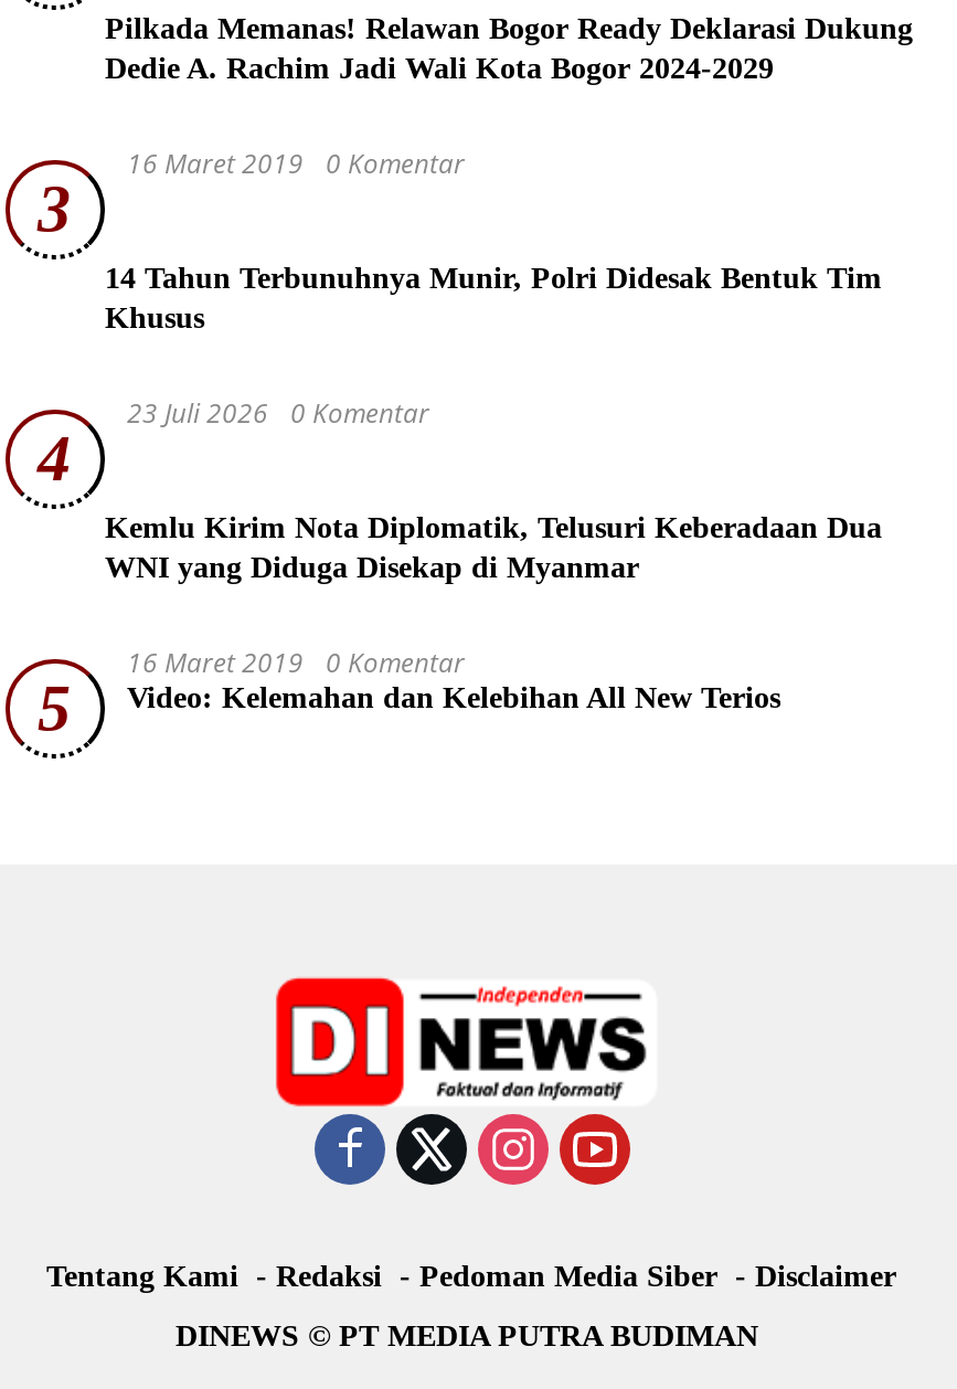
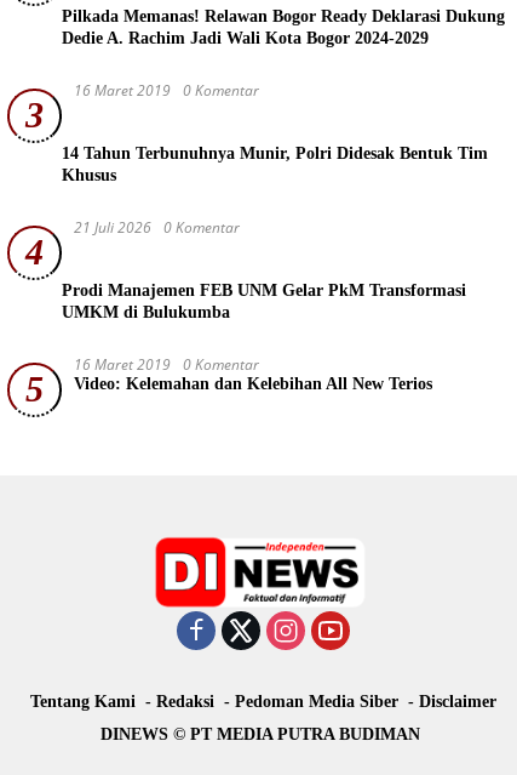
- 23 Juli 2026 0 Komentar
+ 21 Juli 2026 0 Komentar

- Kemlu Kirim Nota Diplomatik, Telusuri Keberadaan Dua
- WNI yang Diduga Disekap di Myanmar
+ Prodi Manajemen FEB UNM Gelar PkM Transformasi
+ UMKM di Bulukumba
